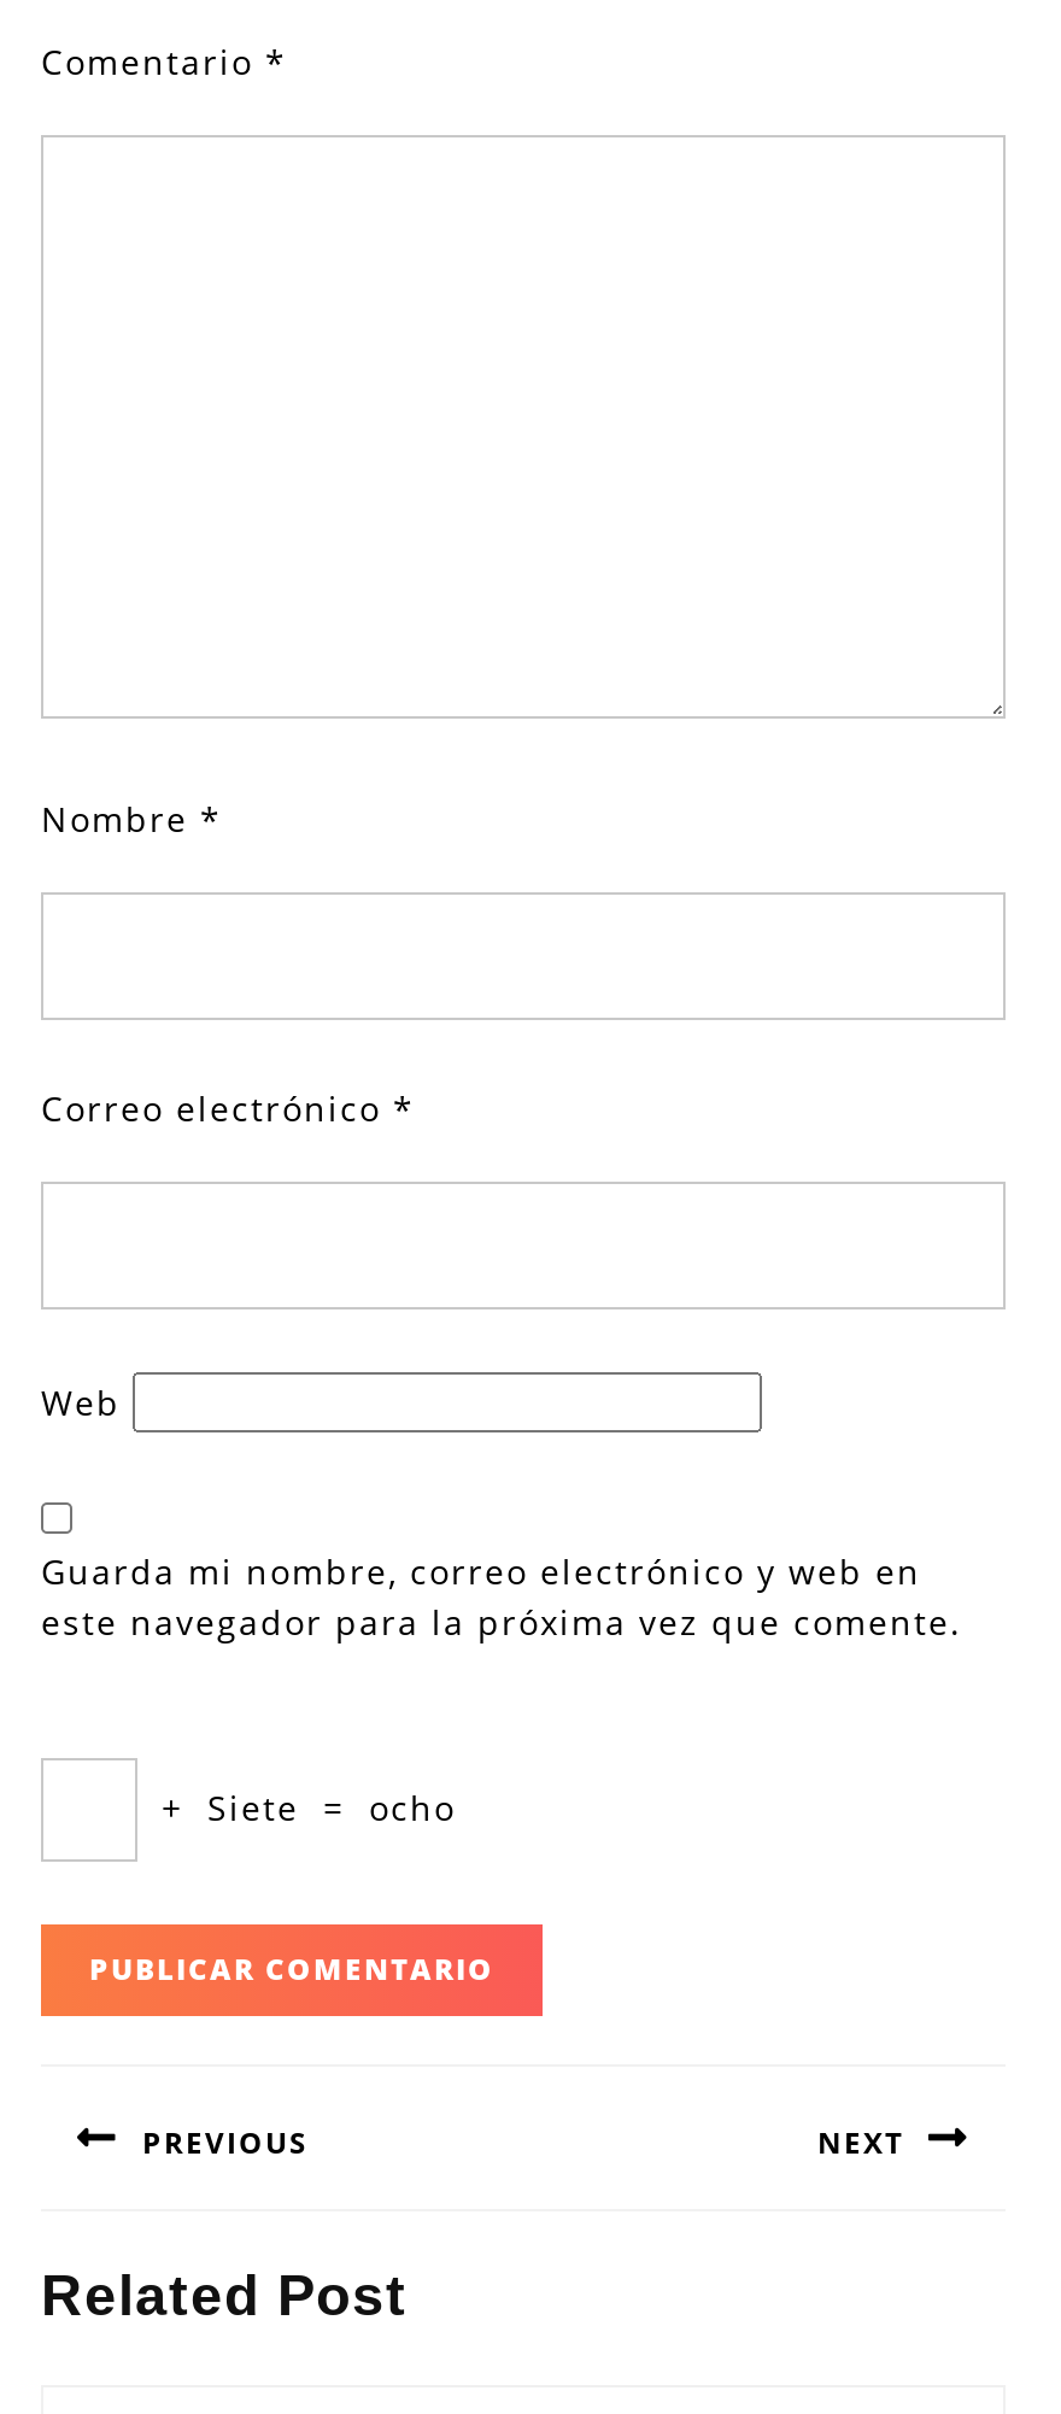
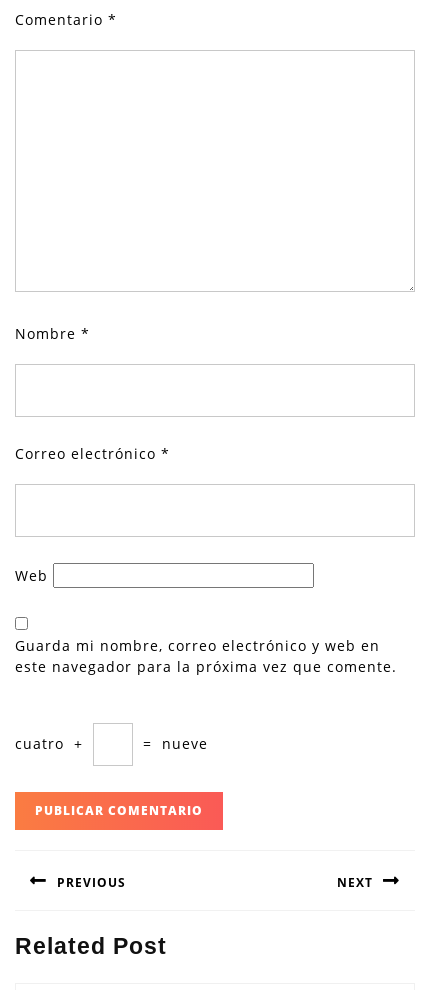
- + Siete = ocho
+ cuatro +
+ = nueve
